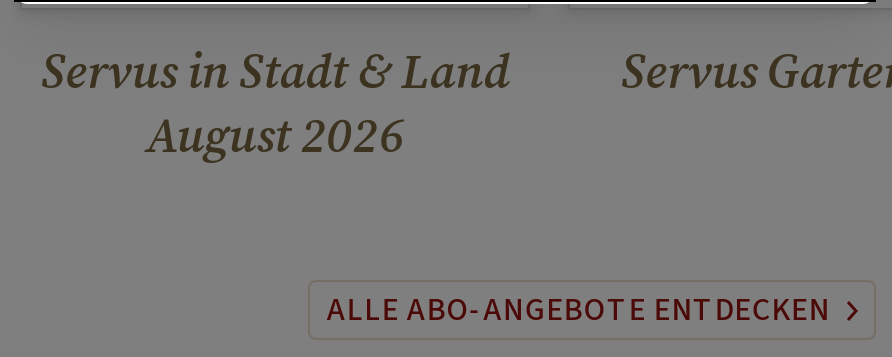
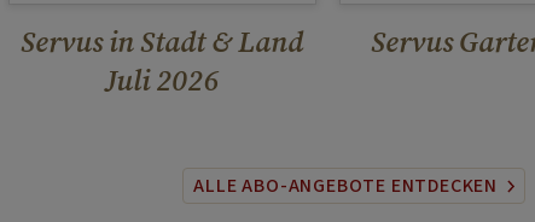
- August 2026
+ Juli 2026
